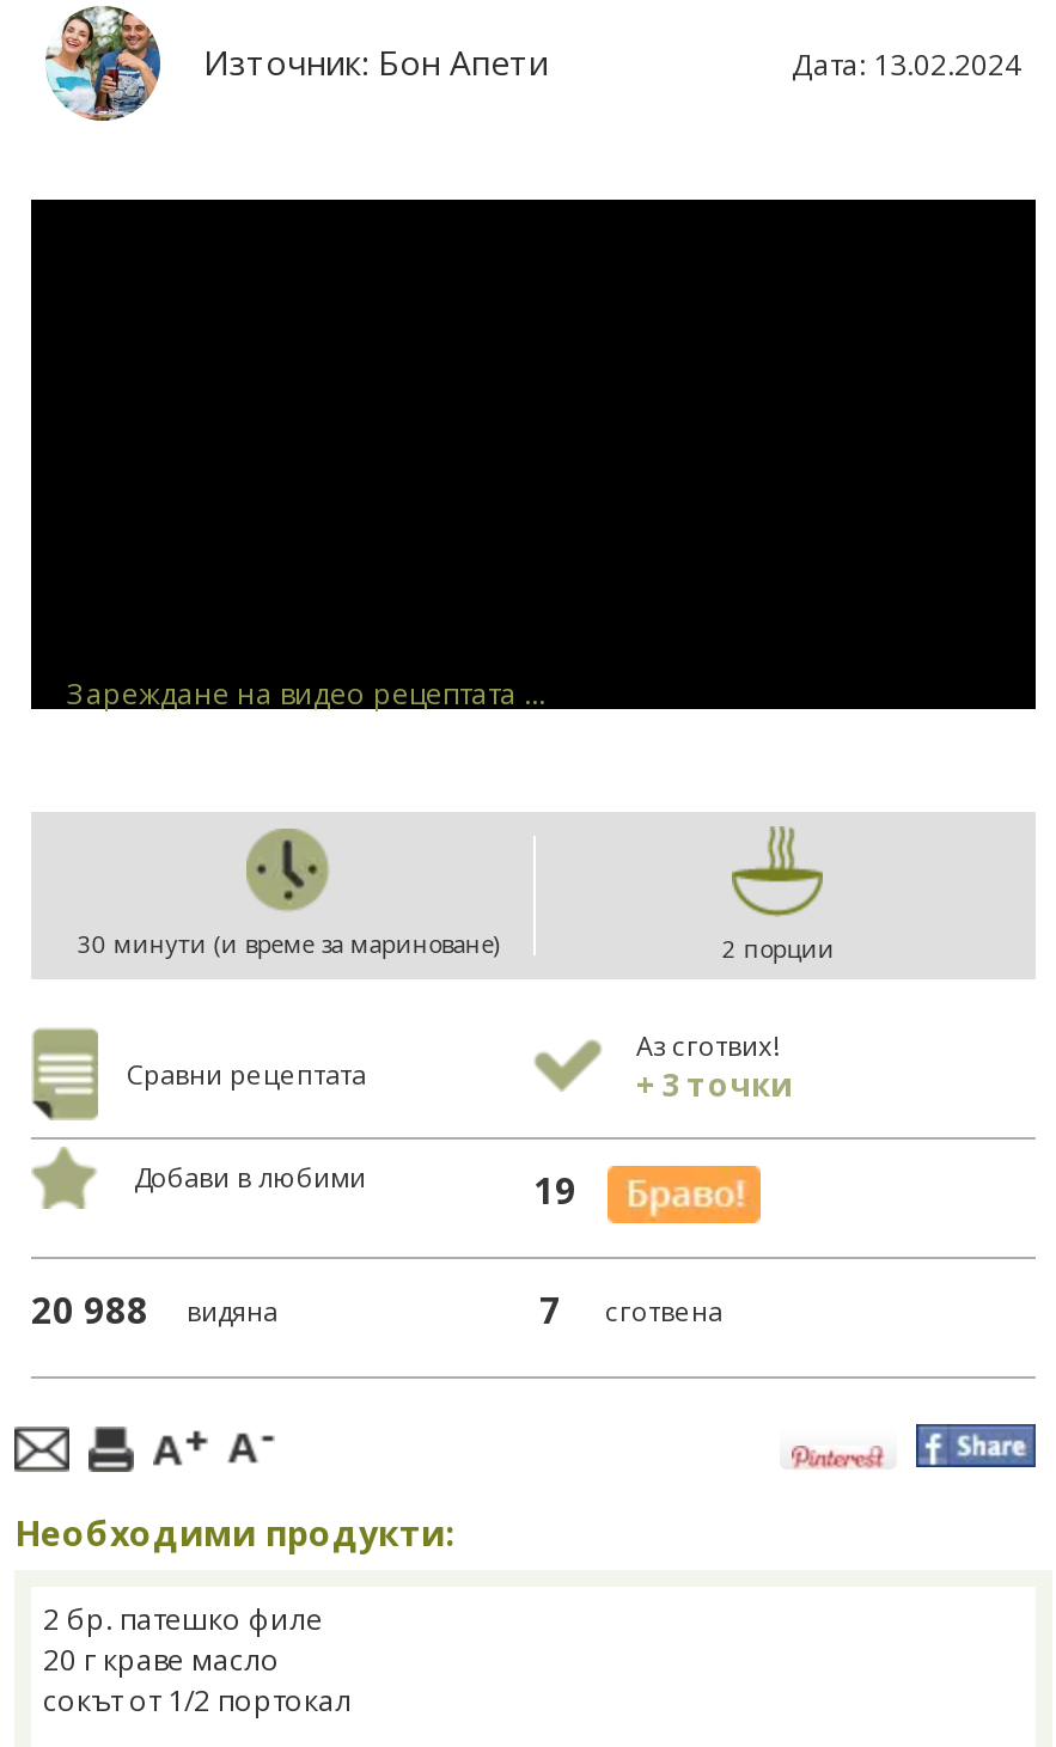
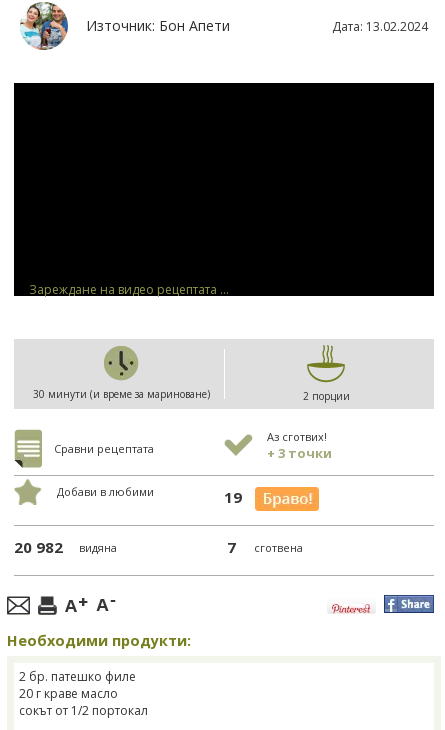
- 20 988 видяна
+ 20 982 видяна
